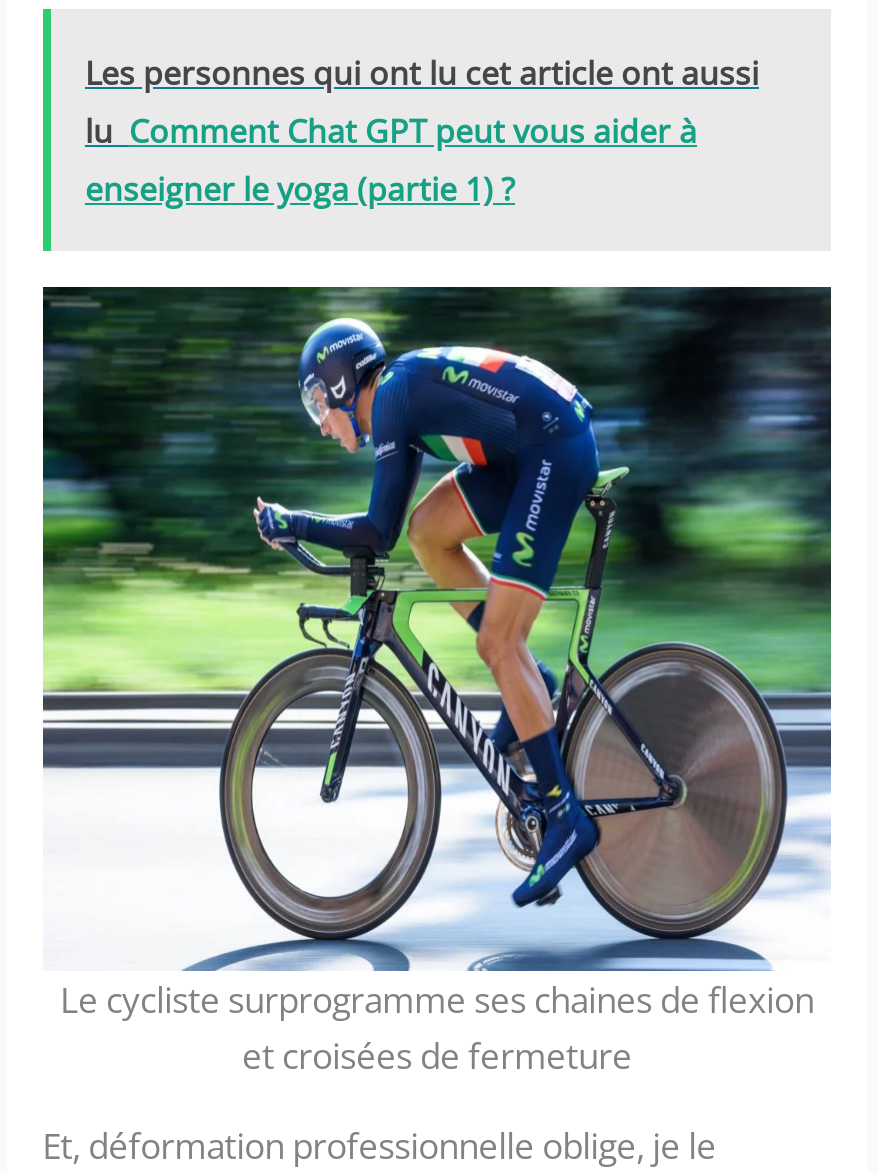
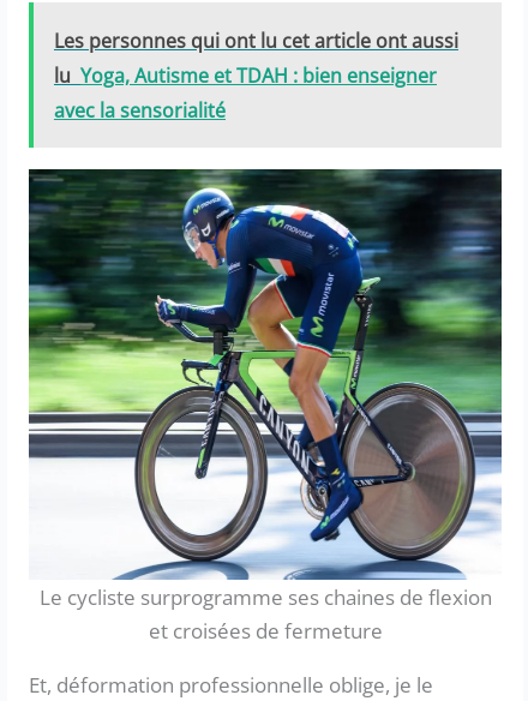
- lu Comment Chat GPT peut vous aider à
- enseigner le yoga (partie 1) ?
+ lu Yoga, Autisme et TDAH : bien enseigner
+ avec la sensorialité
